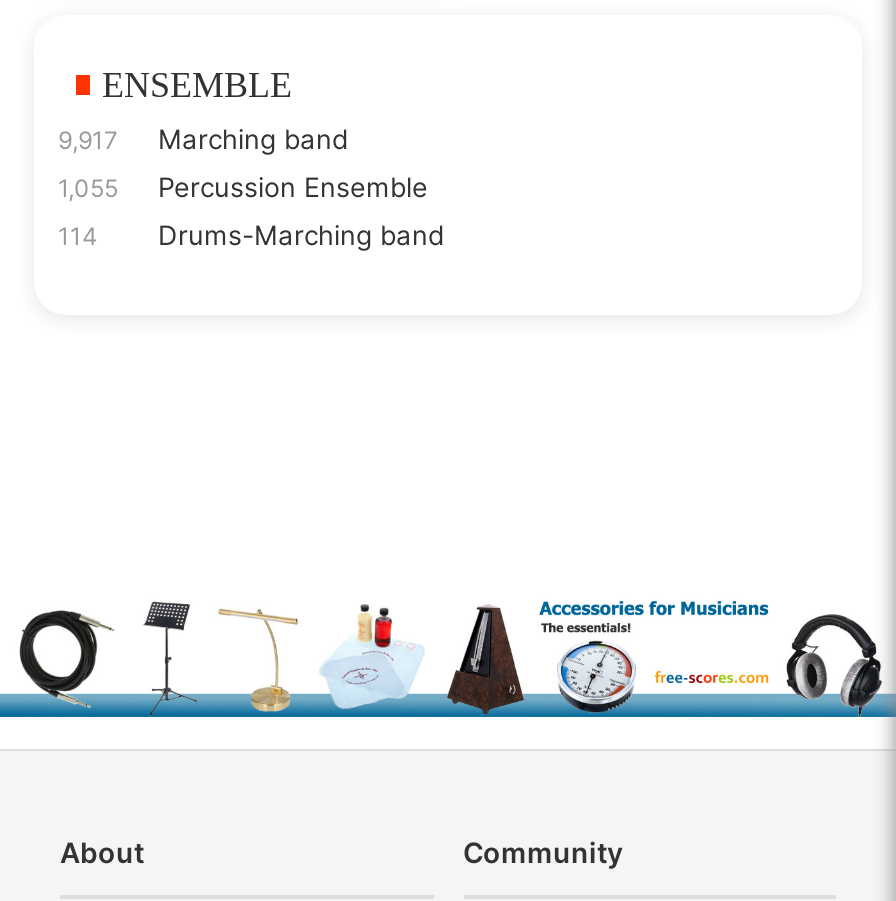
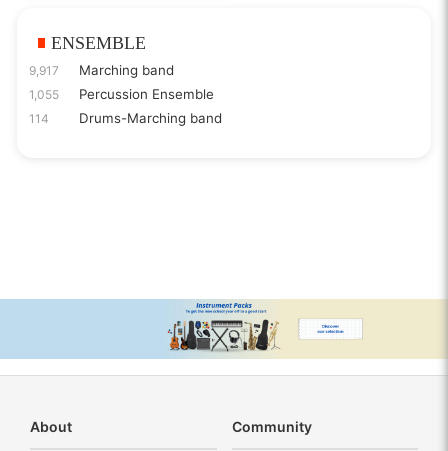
- [image]
+ [image]
